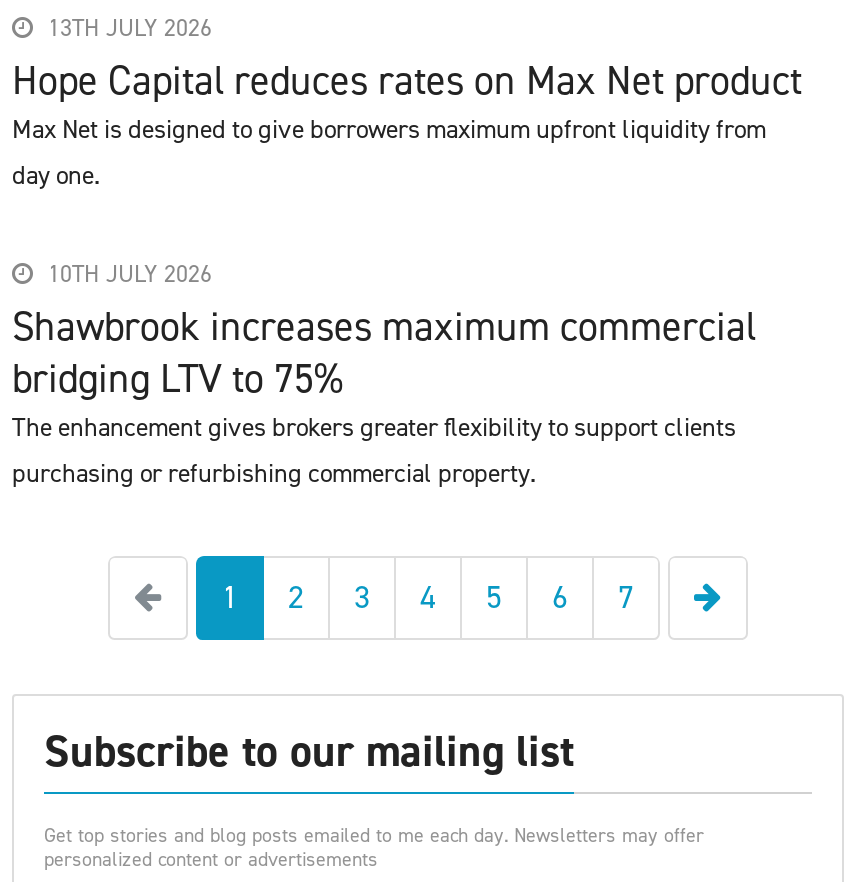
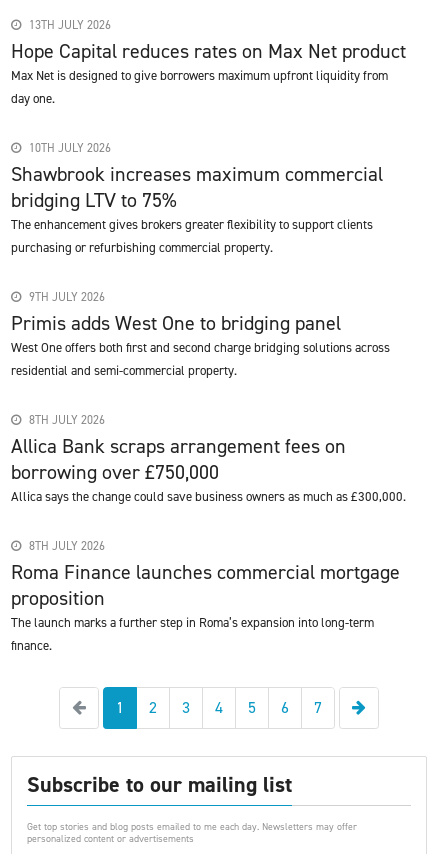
+ 9TH JULY 2026
+ Primis adds West One to bridging panel
+ West One offers both first and second charge bridging solutions across
+ residential and semi-commercial property.
+ 8TH JULY 2026
+ Allica Bank scraps arrangement fees on
+ borrowing over £750,000
+ Allica says the change could save business owners as much as £300,000.
+ 8TH JULY 2026
+ Roma Finance launches commercial mortgage
+ proposition
+ The launch marks a further step in Roma’s expansion into long-term
+ finance.
